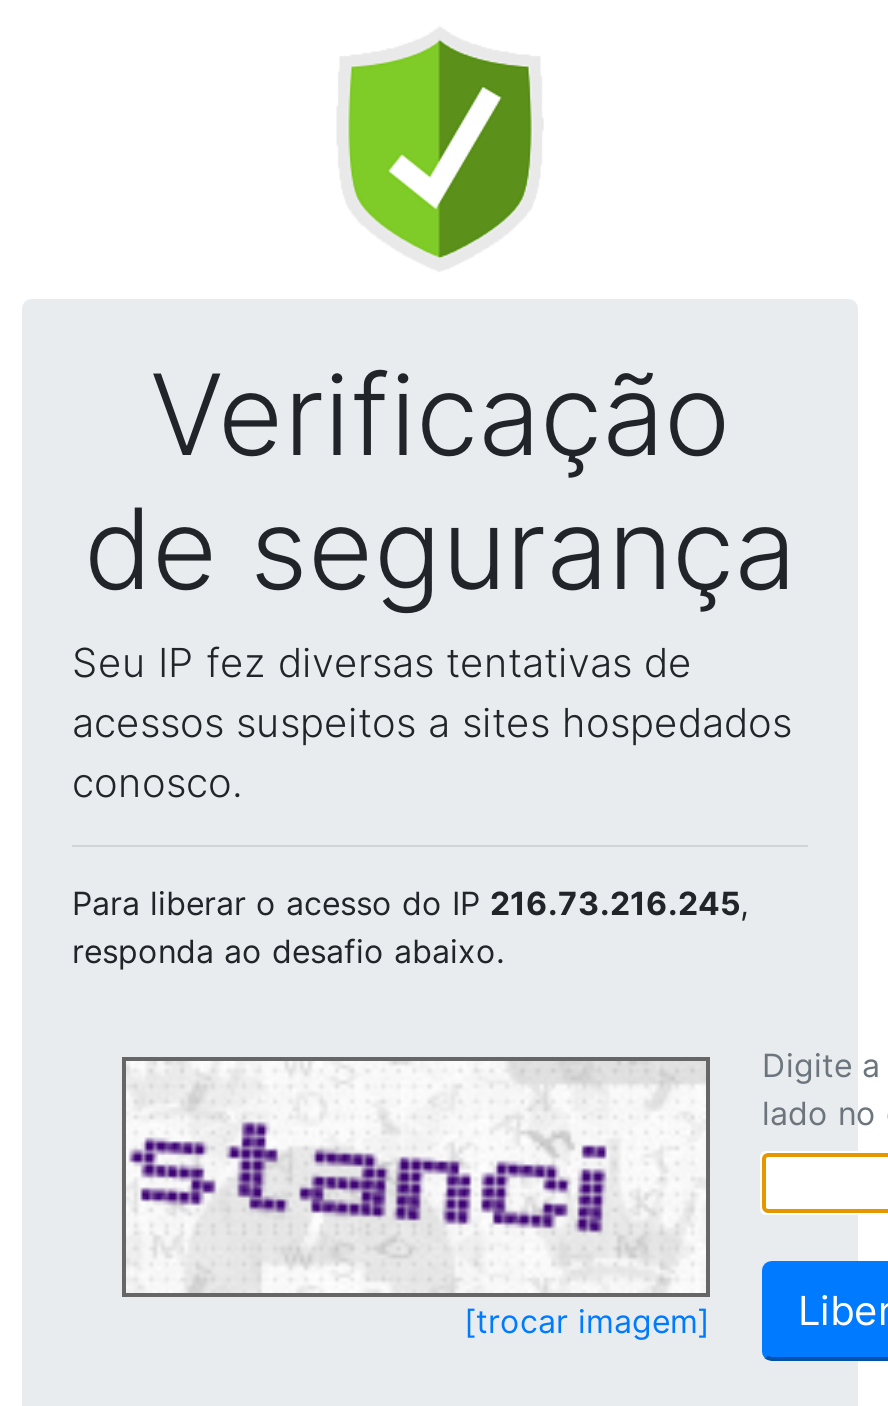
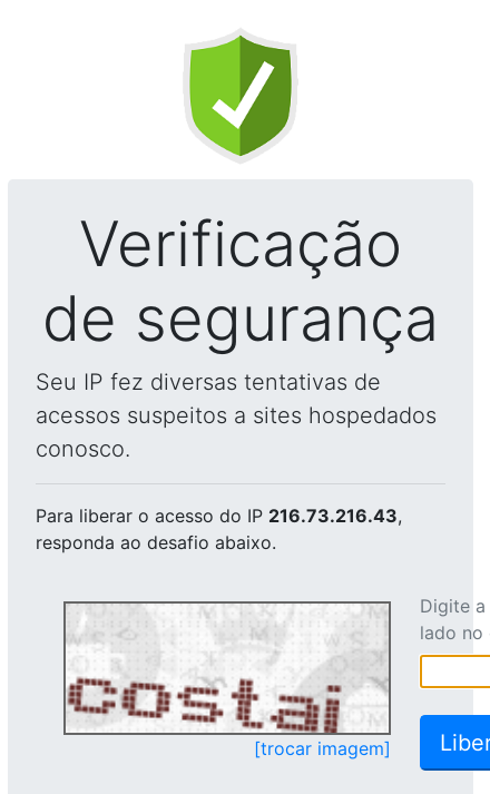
- Para liberar o acesso do IP 216.73.216.245,
+ Para liberar o acesso do IP 216.73.216.43,

- [image]
+ [image]
